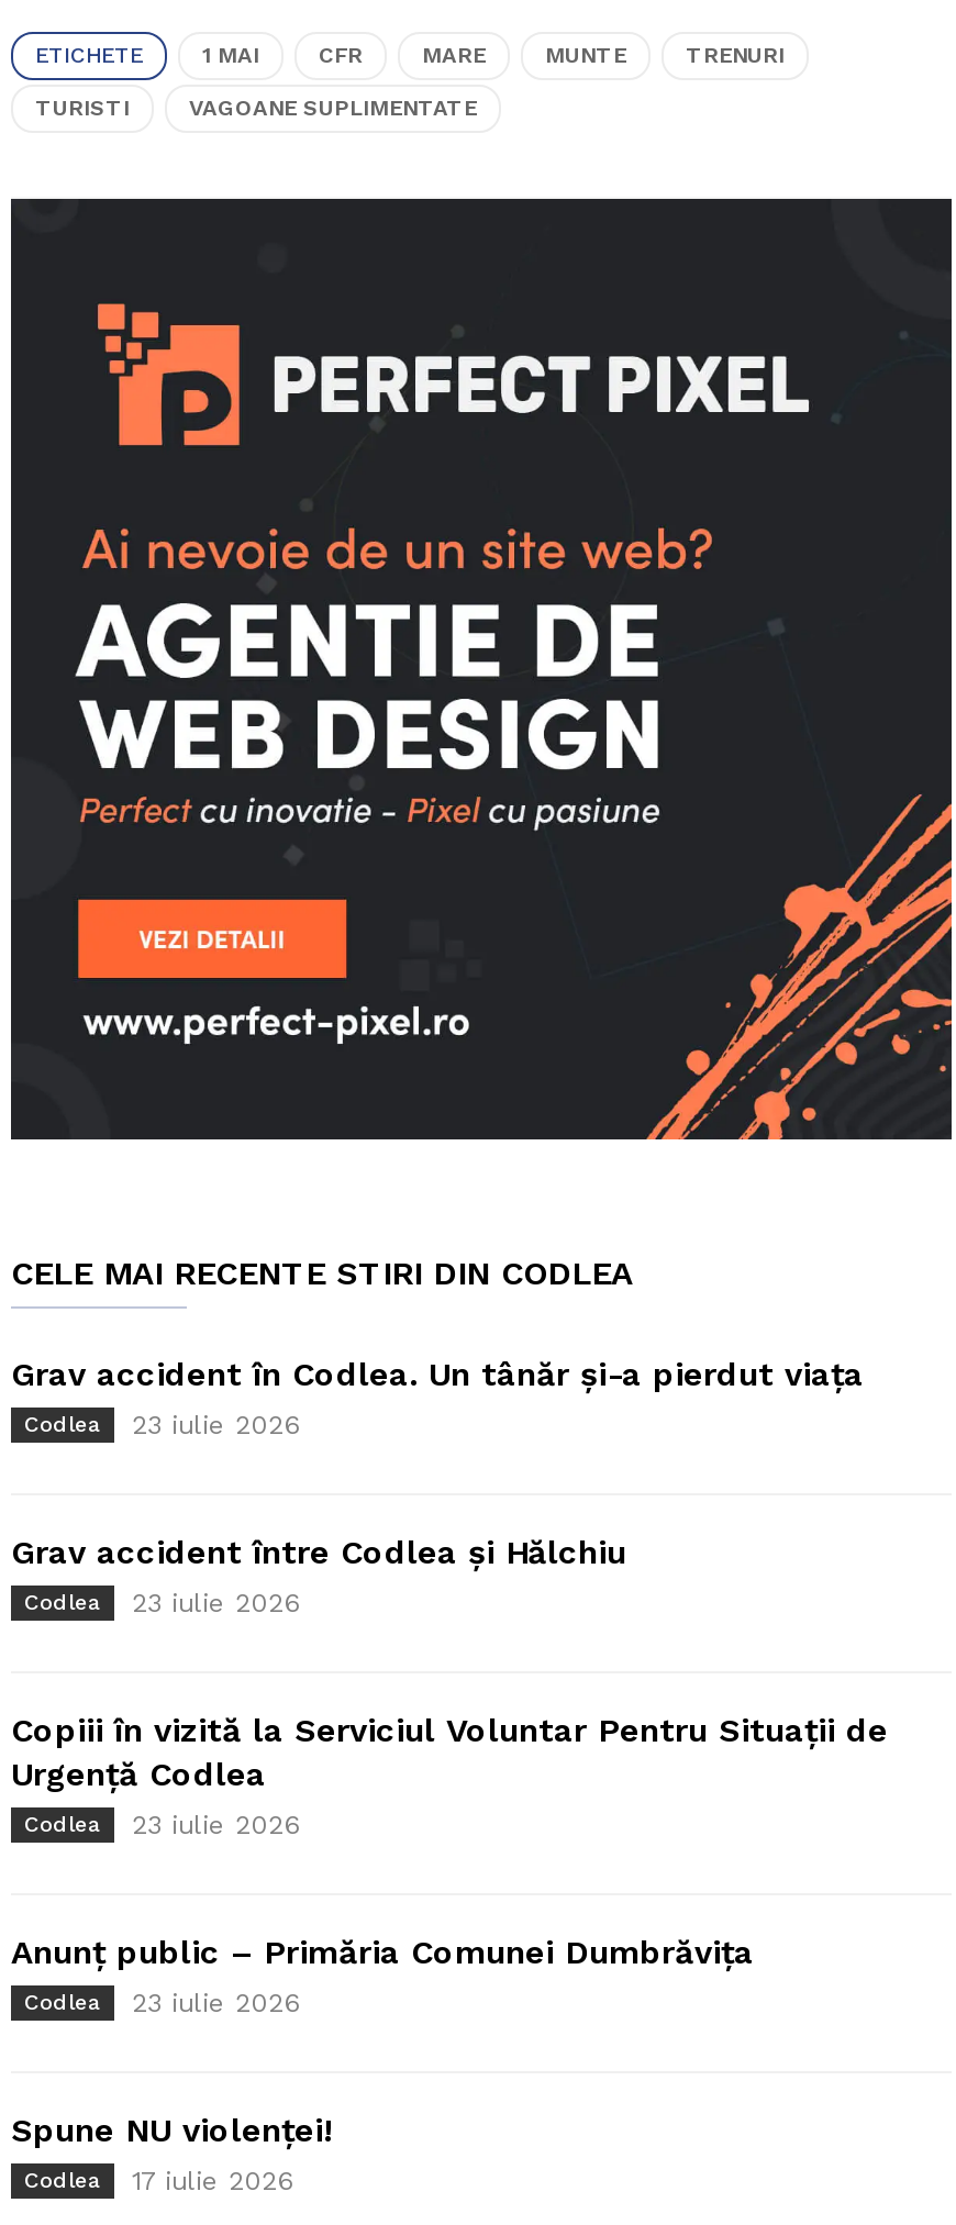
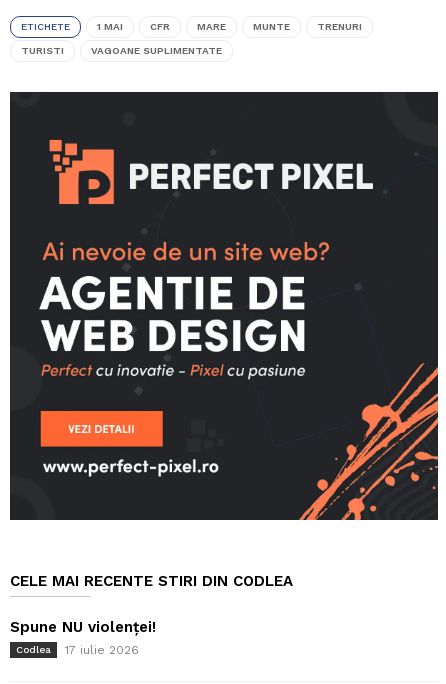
- Grav accident în Codlea. Un tânăr și-a pierdut viața
- Codlea
- 23 iulie 2026
- Grav accident între Codlea și Hălchiu
- Codlea
- 23 iulie 2026
- Copiii în vizită la Serviciul Voluntar Pentru Situații de
- Urgență Codlea
- Codlea
- 23 iulie 2026
- Anunț public – Primăria Comunei Dumbrăvița
- Codlea
- 23 iulie 2026
